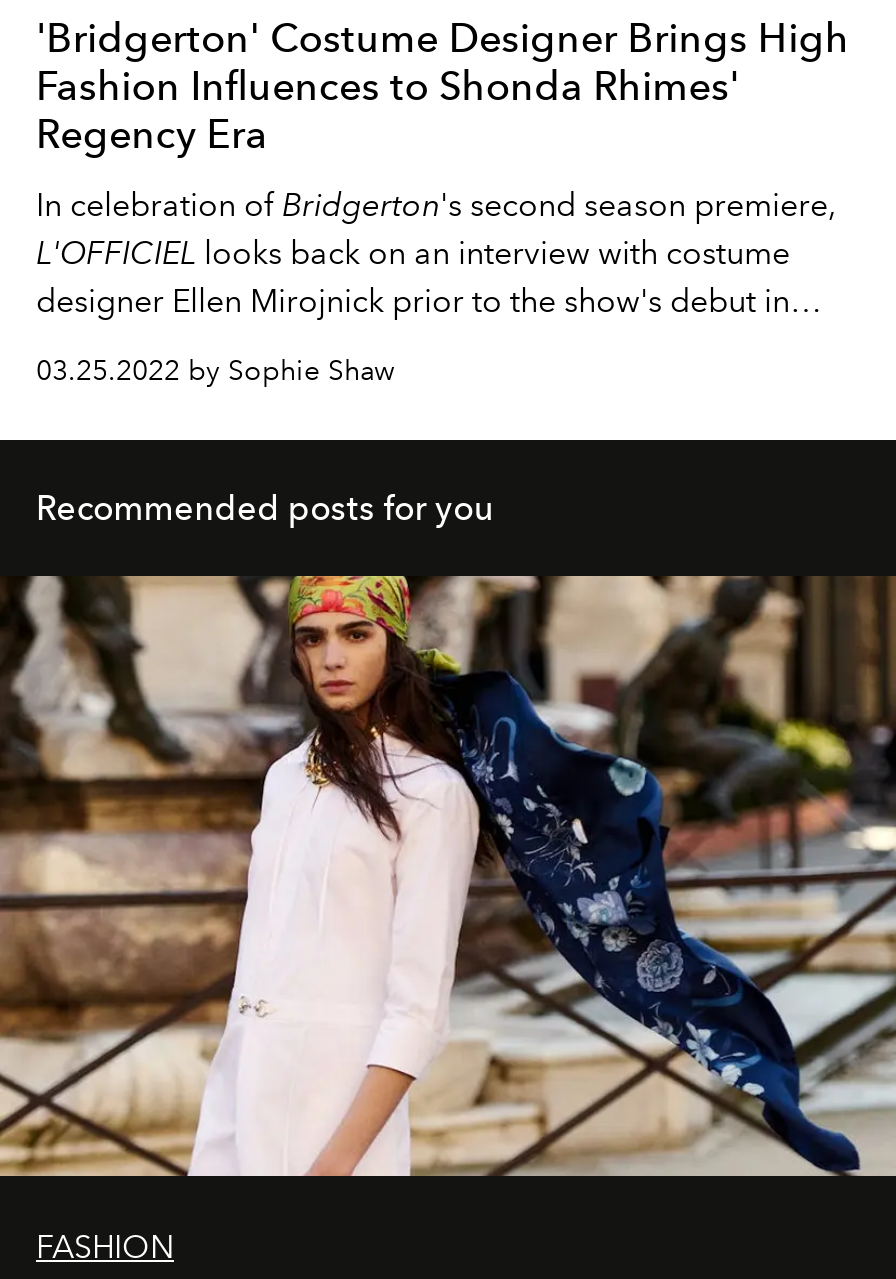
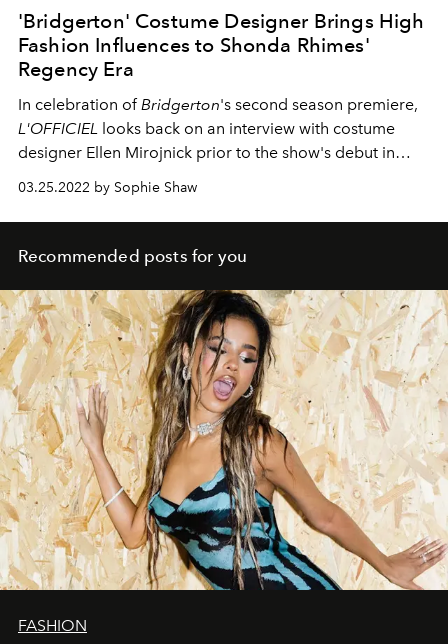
- [image]
+ [image]
